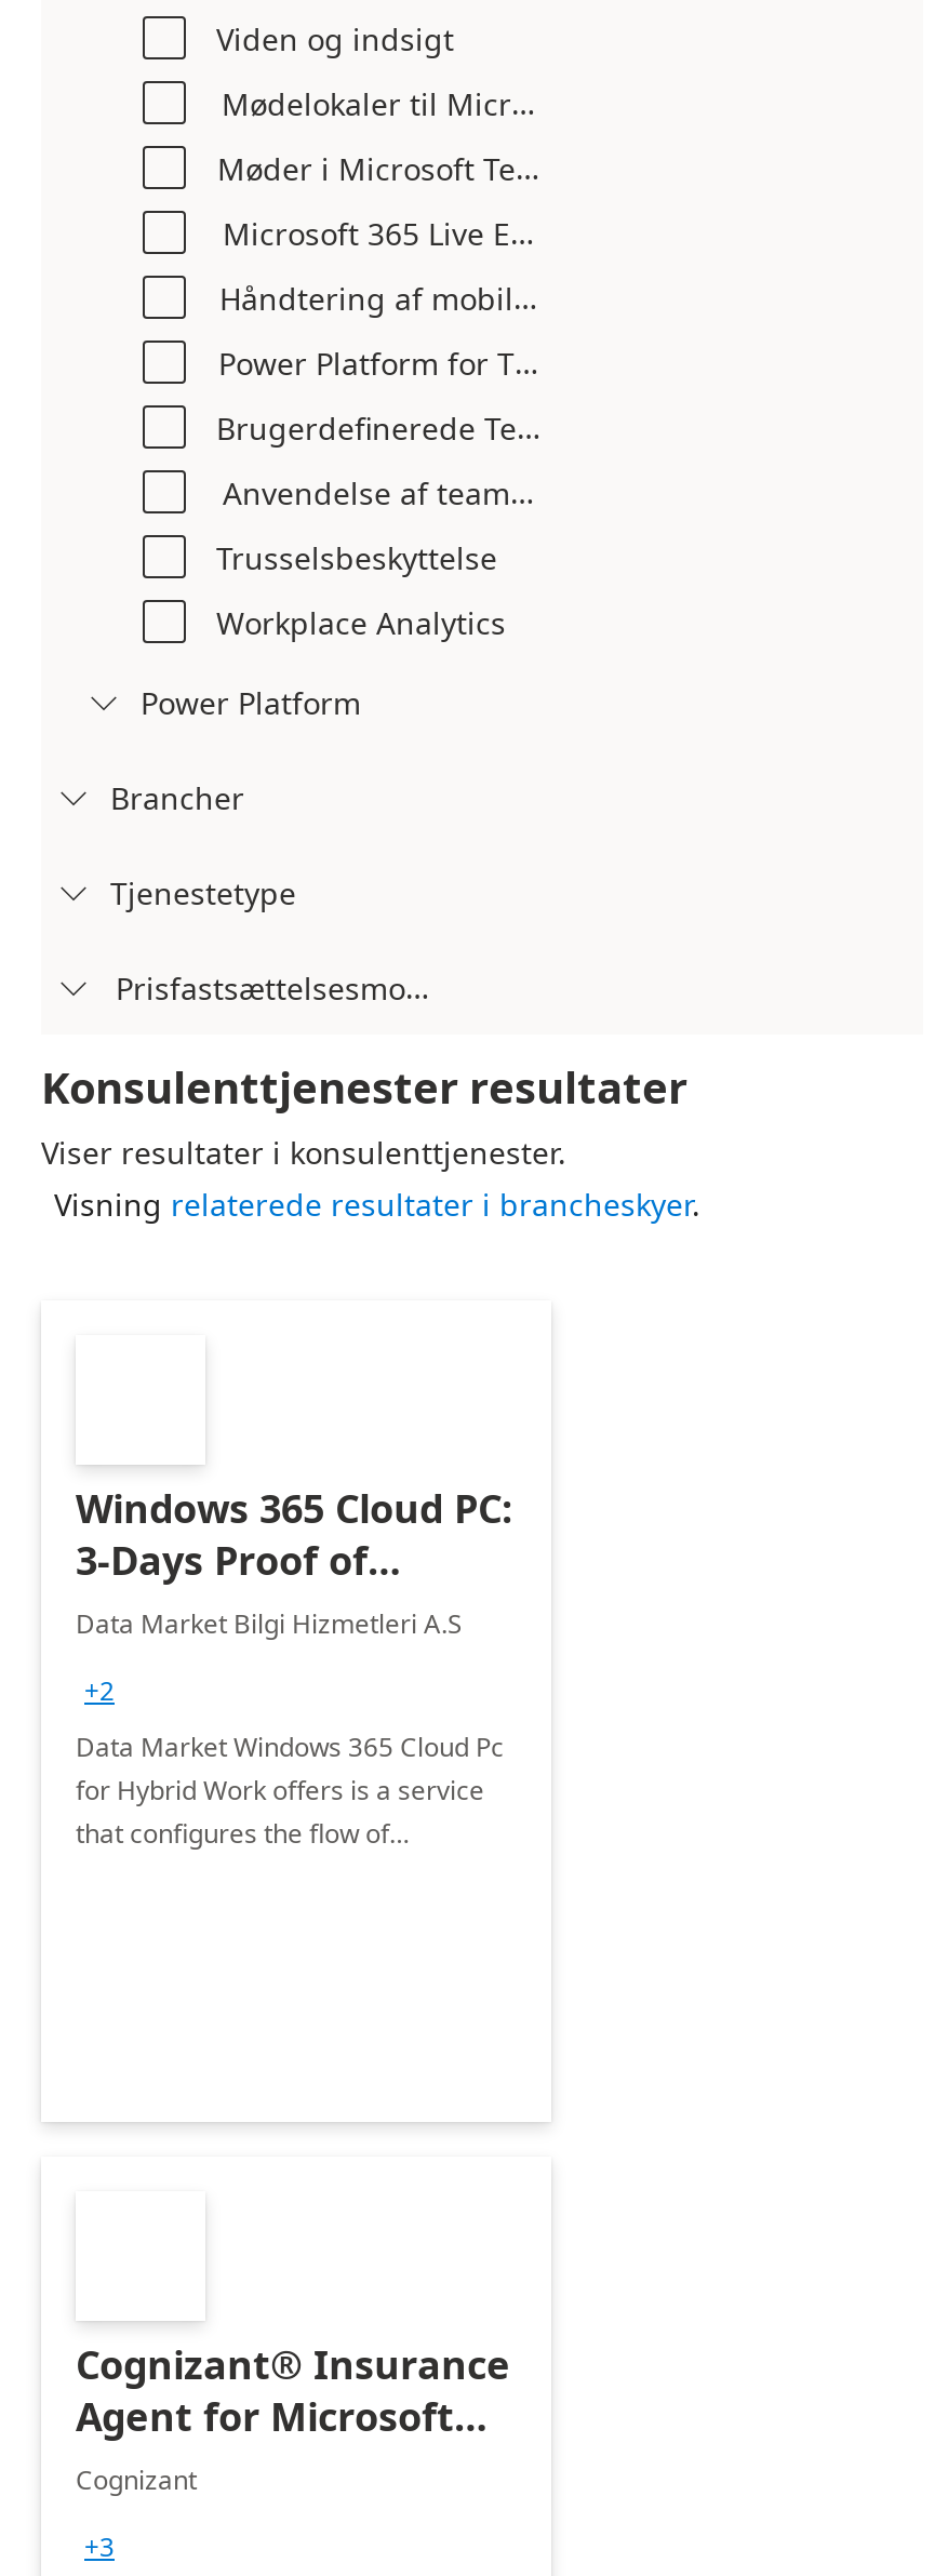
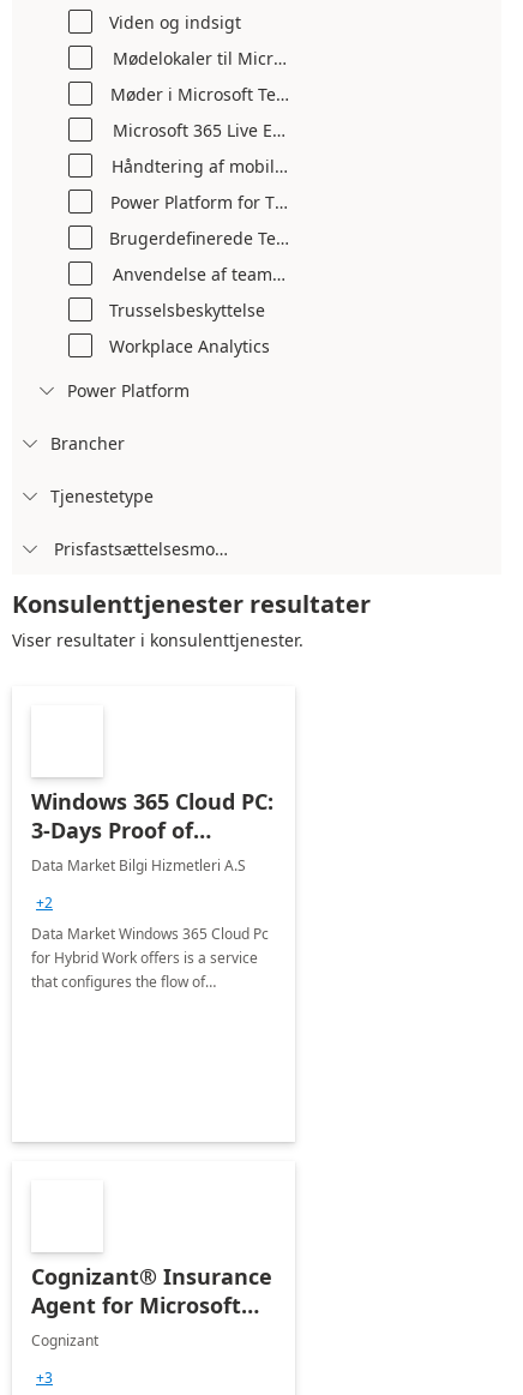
- Visning relaterede resultater i brancheskyer.
